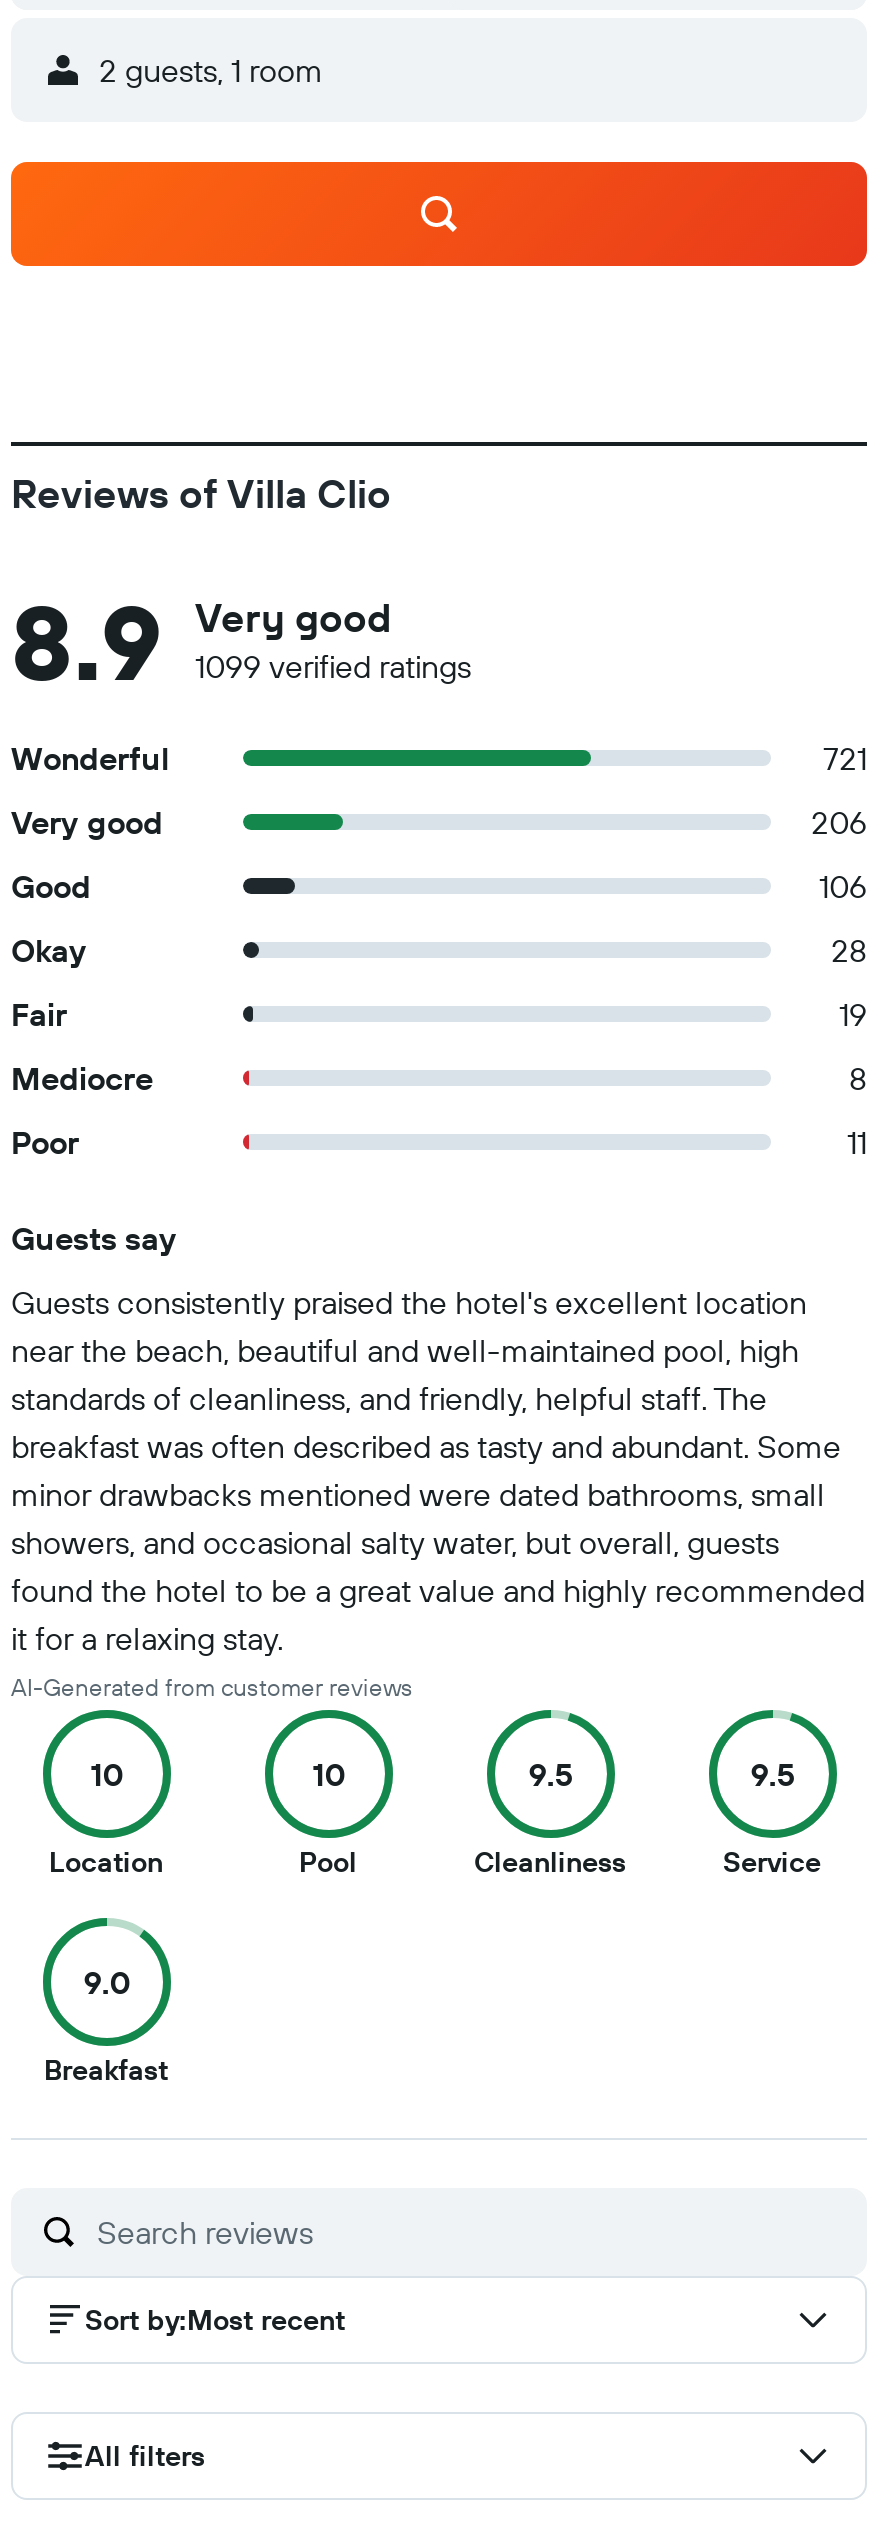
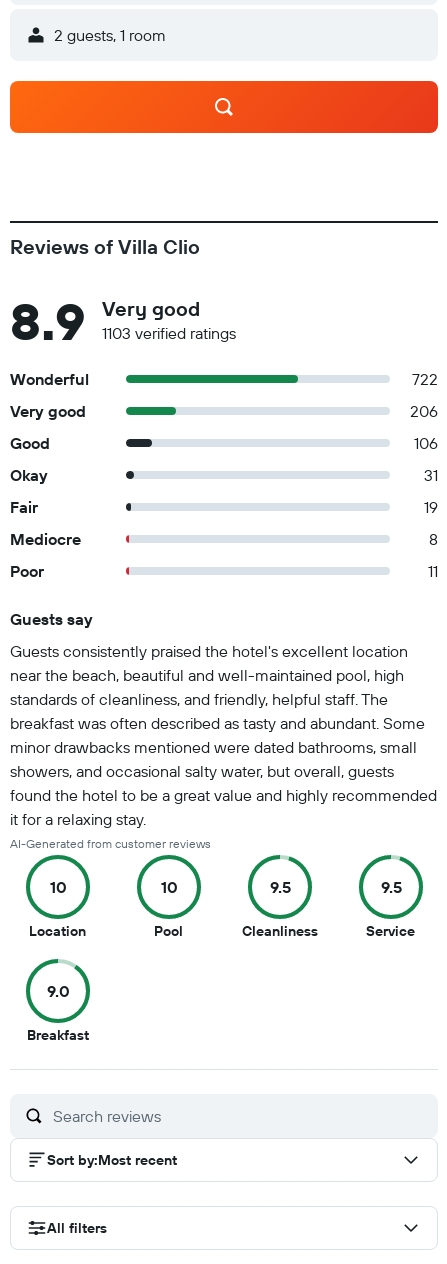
- 1099 verified ratings
+ 1103 verified ratings

- 721
+ 722

- 28
+ 31
